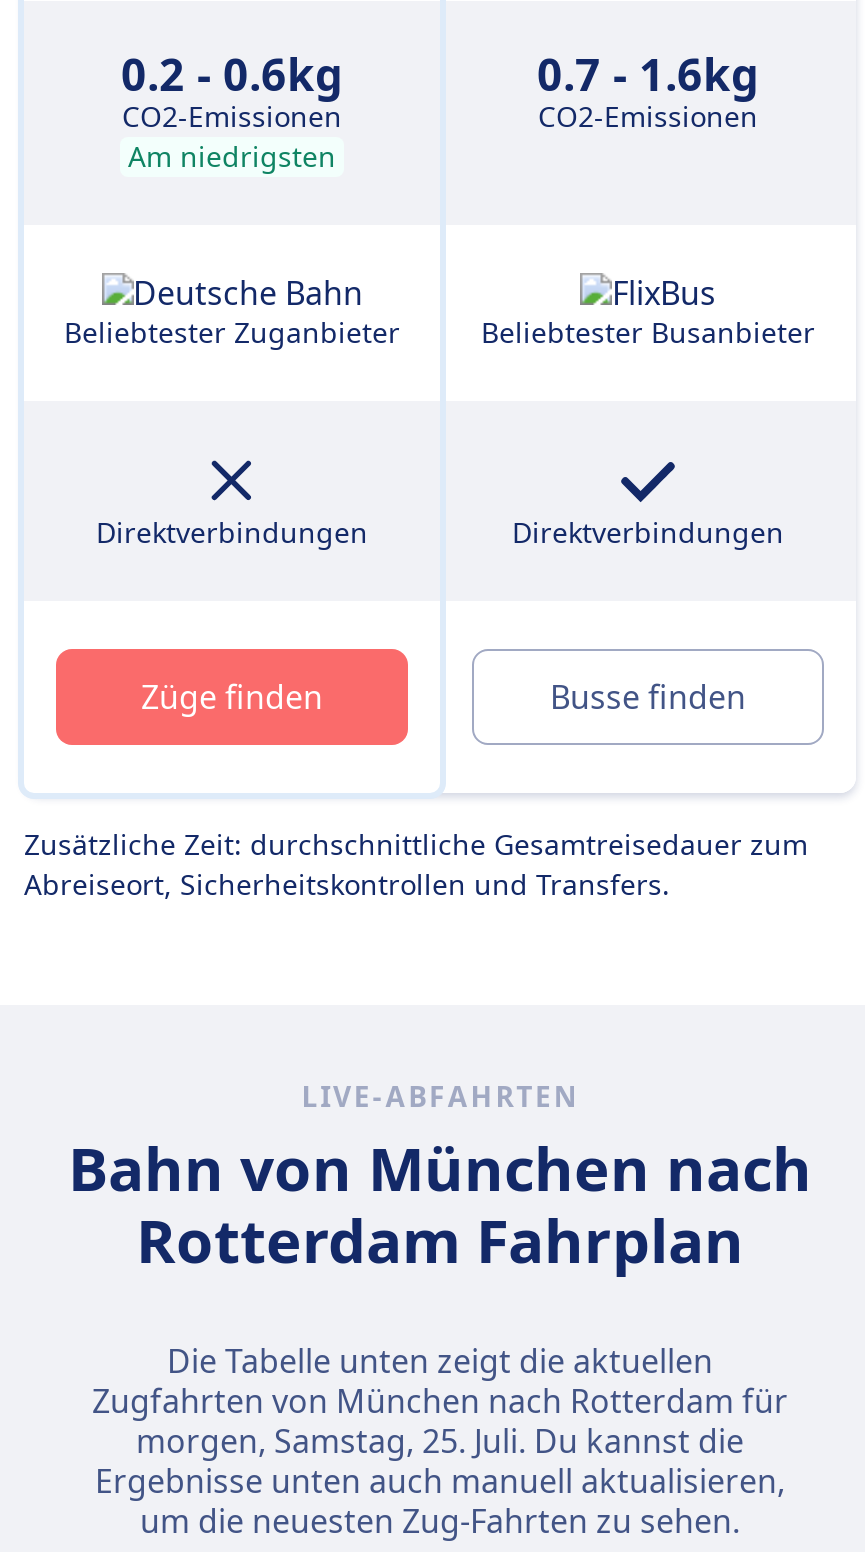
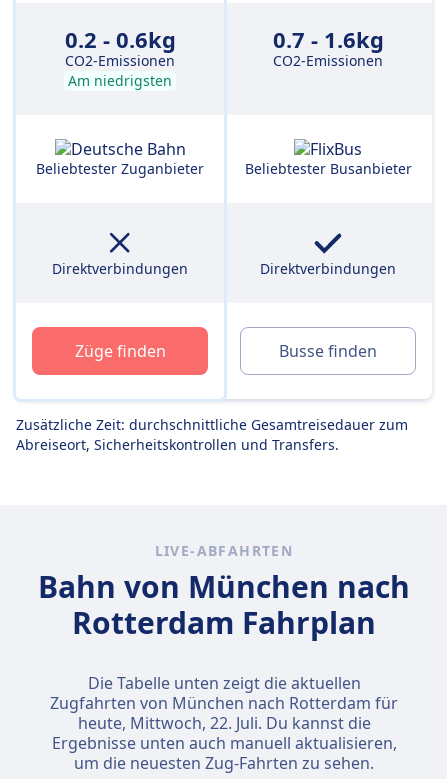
- morgen, Samstag, 25. Juli. Du kannst die
+ heute, Mittwoch, 22. Juli. Du kannst die
